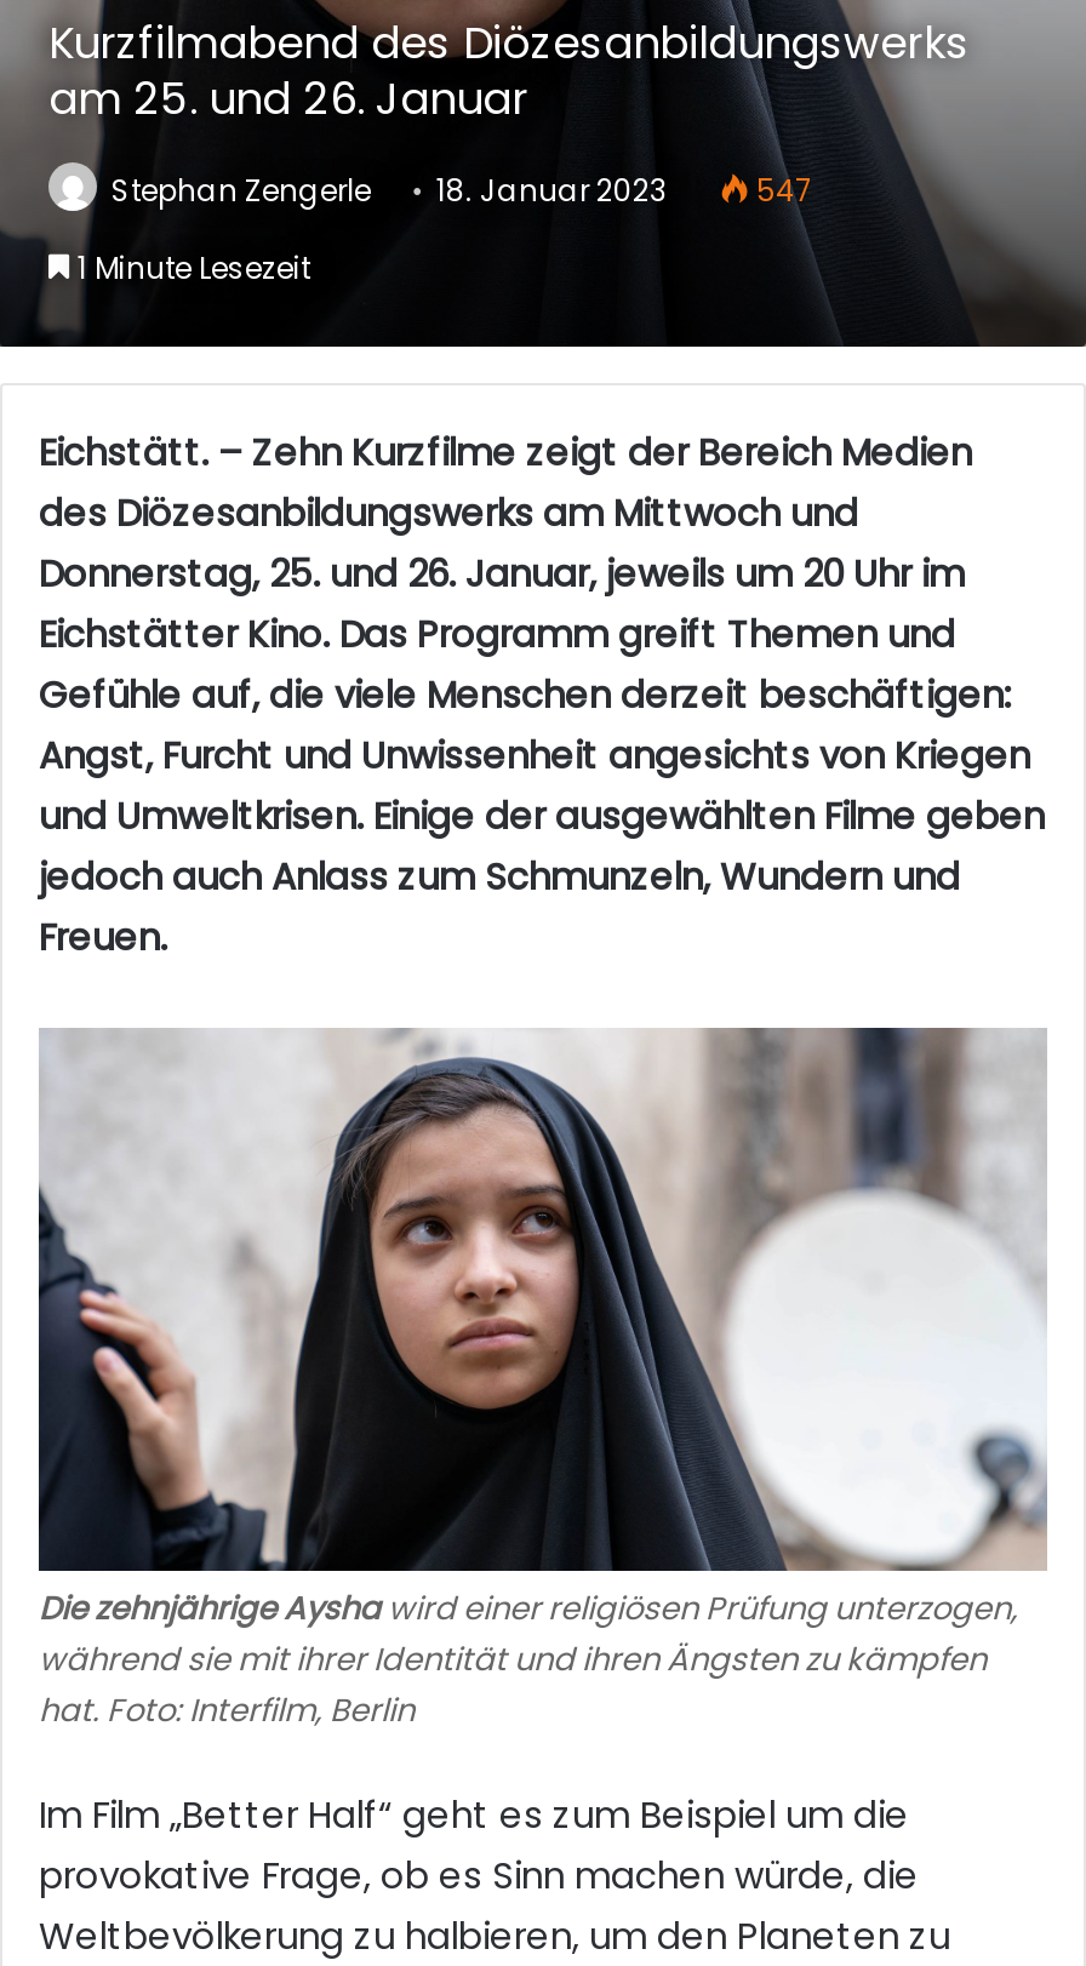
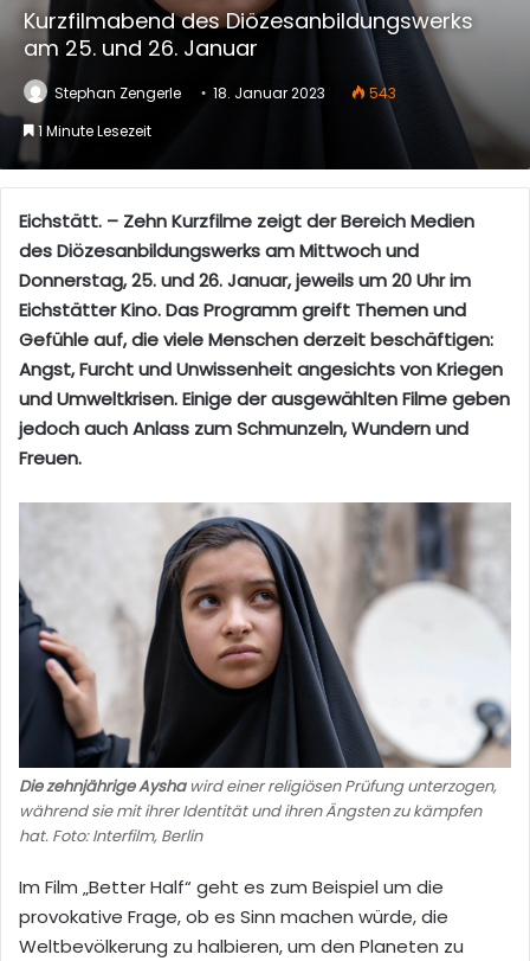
- Stephan Zengerle 18. Januar 2023 547
+ Stephan Zengerle 18. Januar 2023 543
